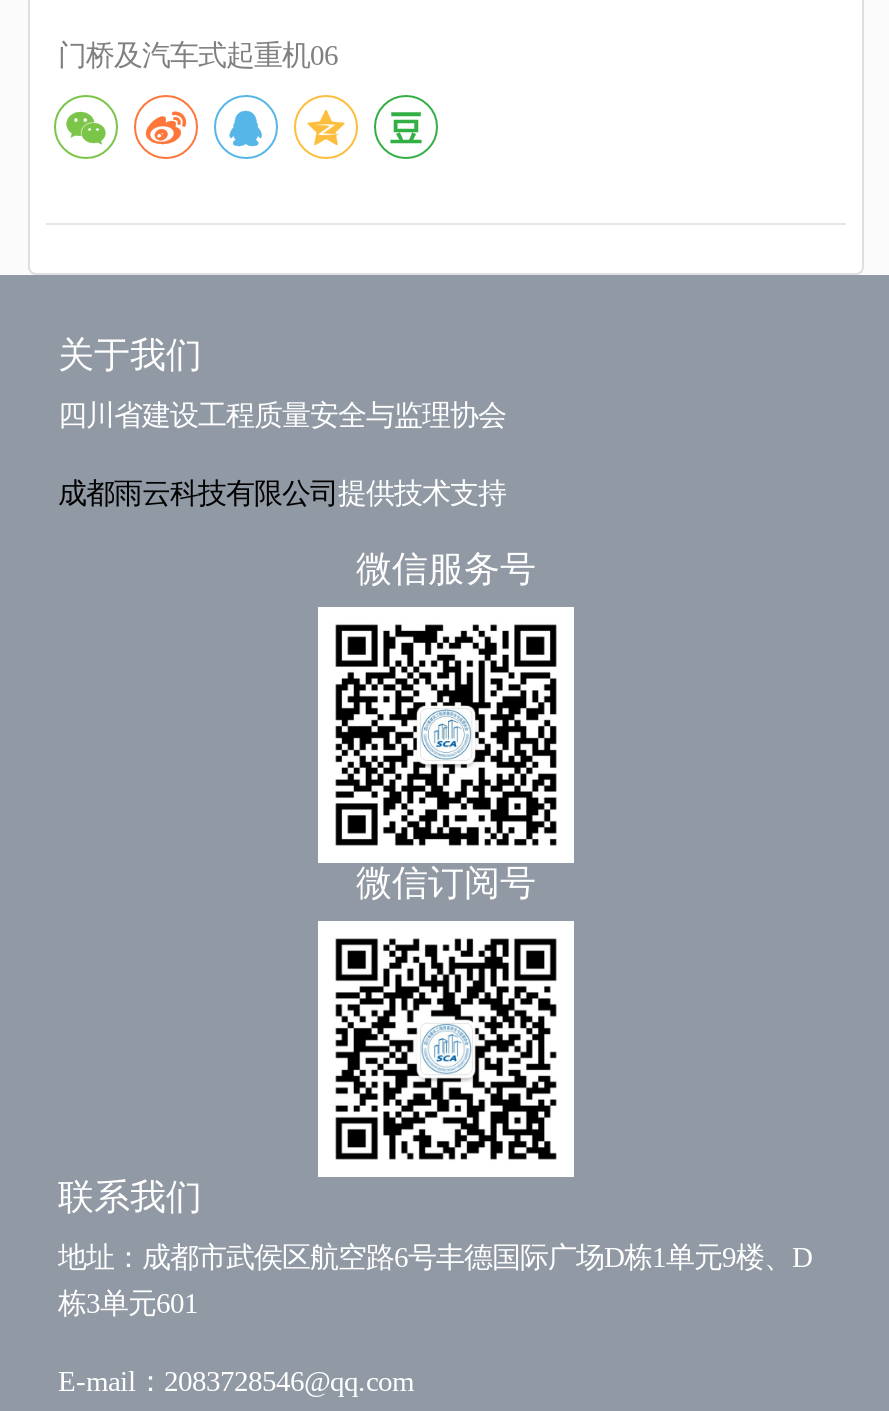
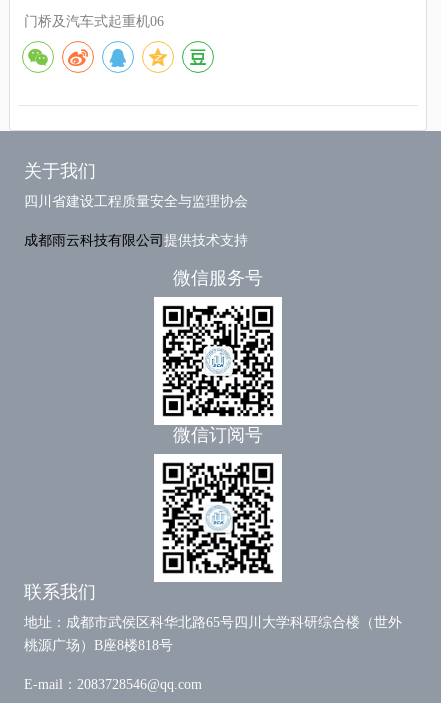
- 地址：成都市武侯区航空路6号丰德国际广场D栋1单元9楼、D
- 栋3单元601
+ 地址：成都市武侯区科华北路65号四川大学科研综合楼（世外
+ 桃源广场）B座8楼818号
